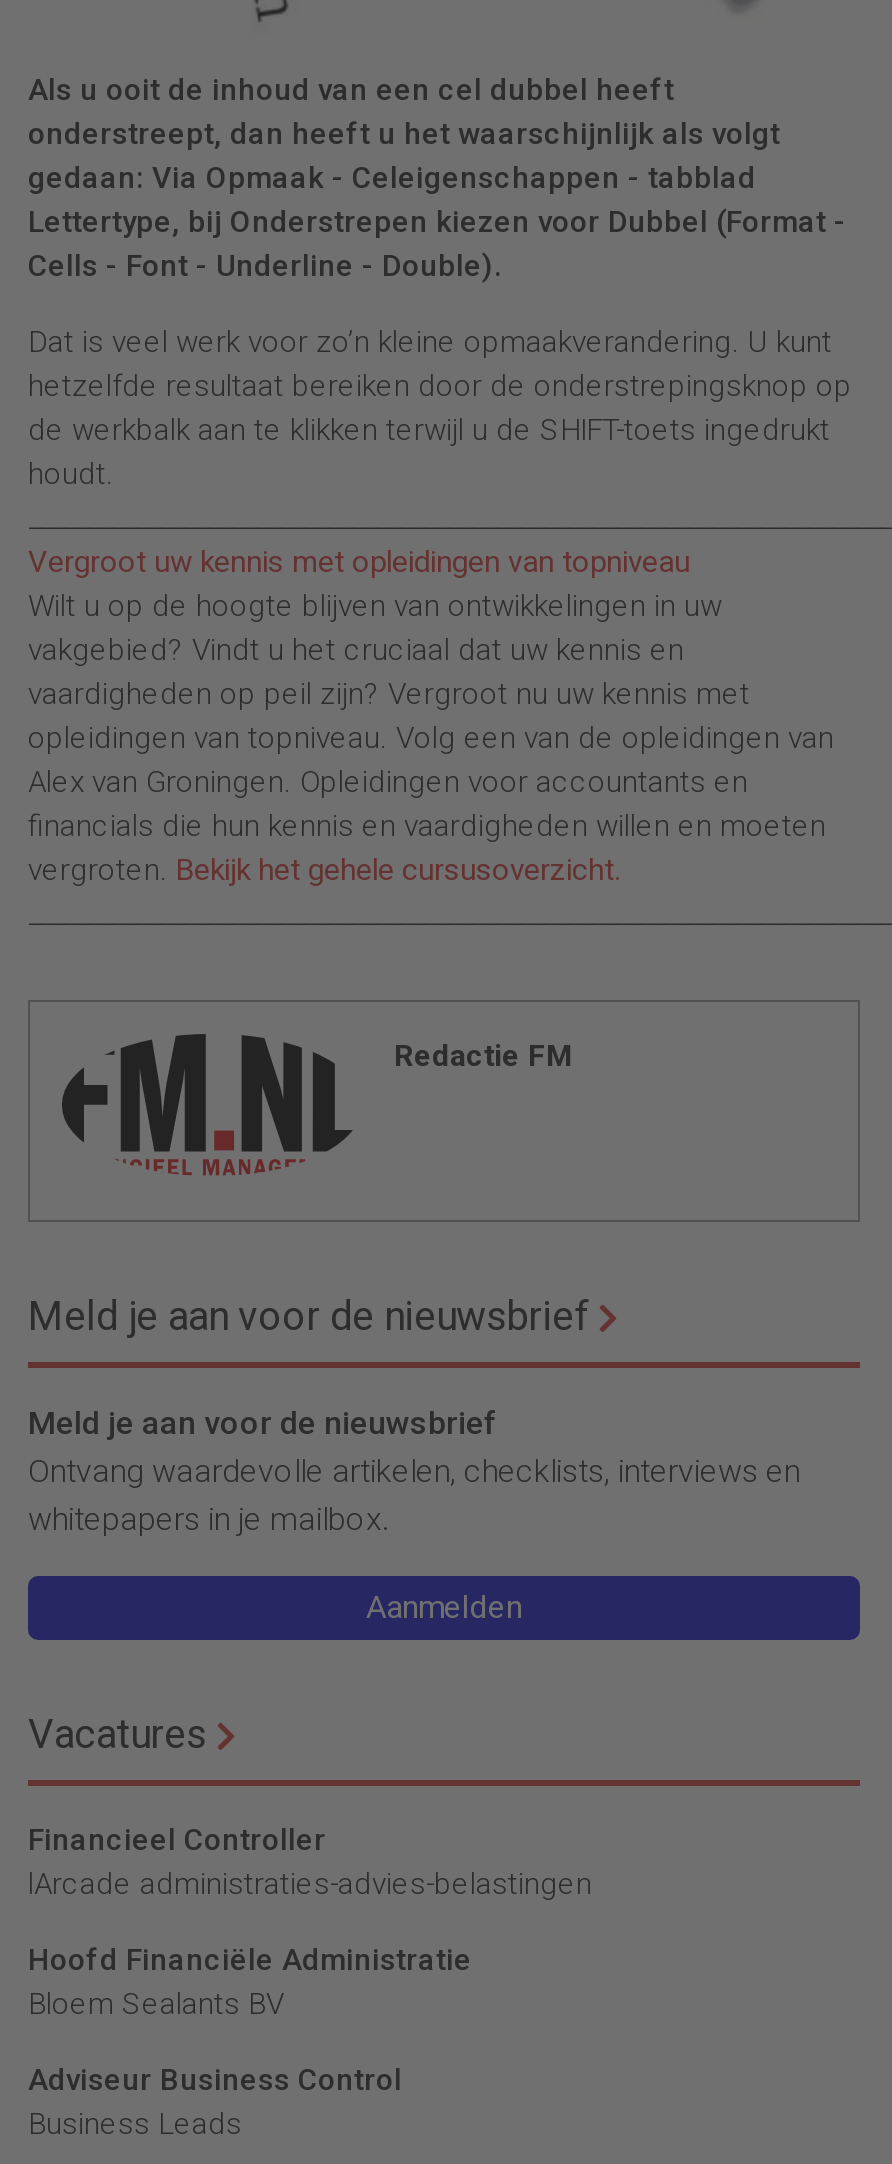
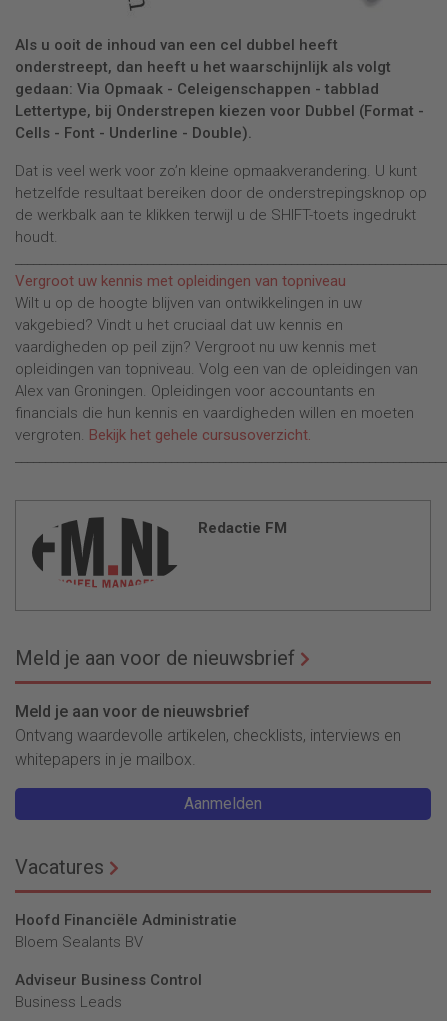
- Financieel Controller
- lArcade administraties-advies-belastingen
